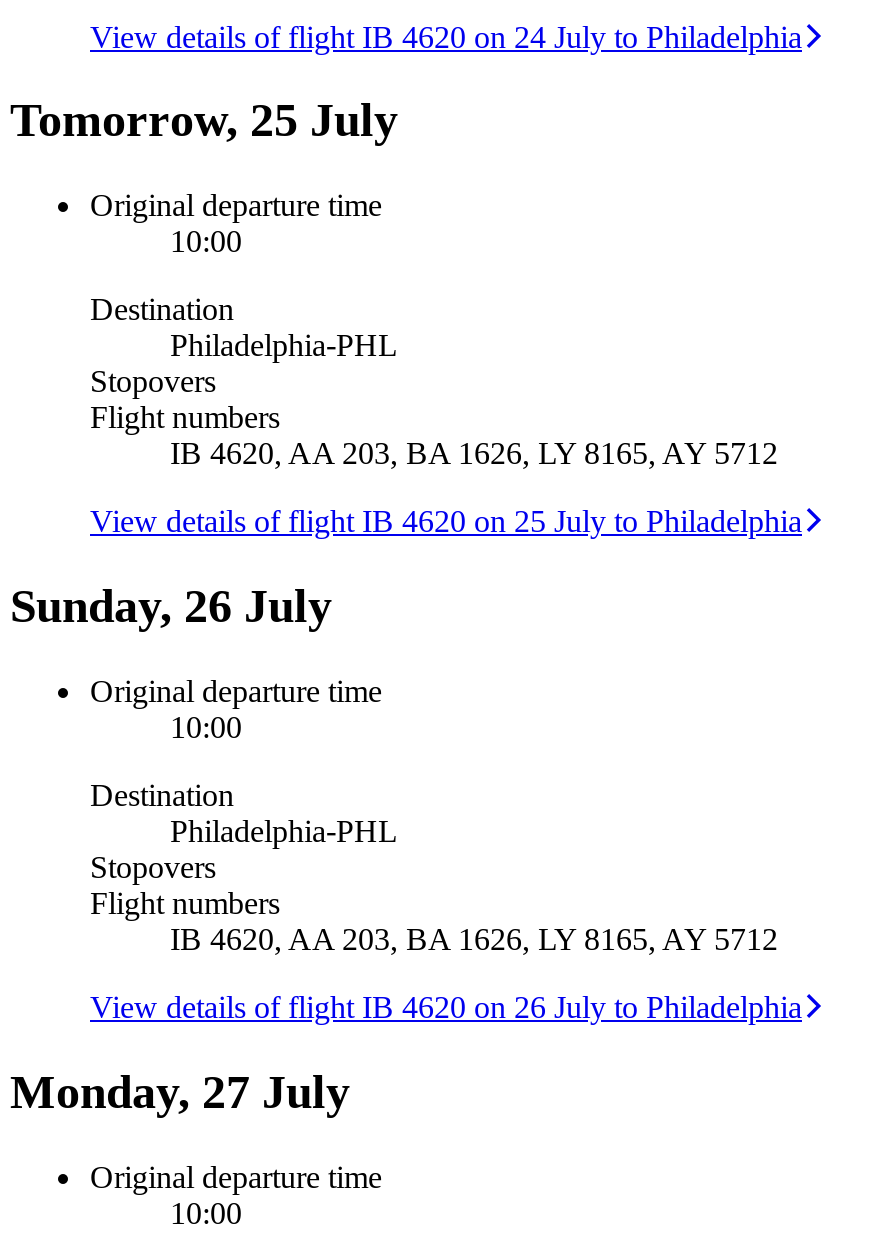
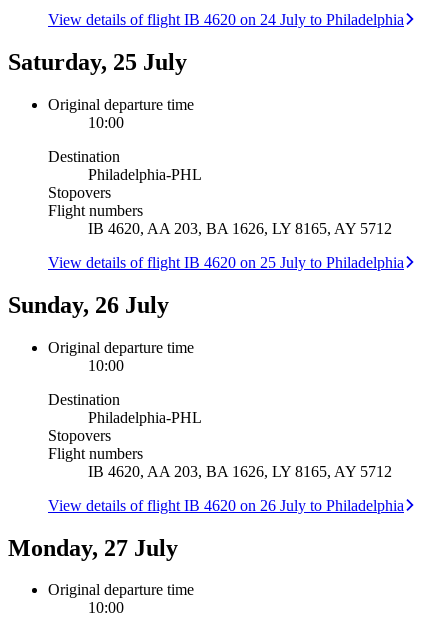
- Tomorrow, 25 July
+ Saturday, 25 July
